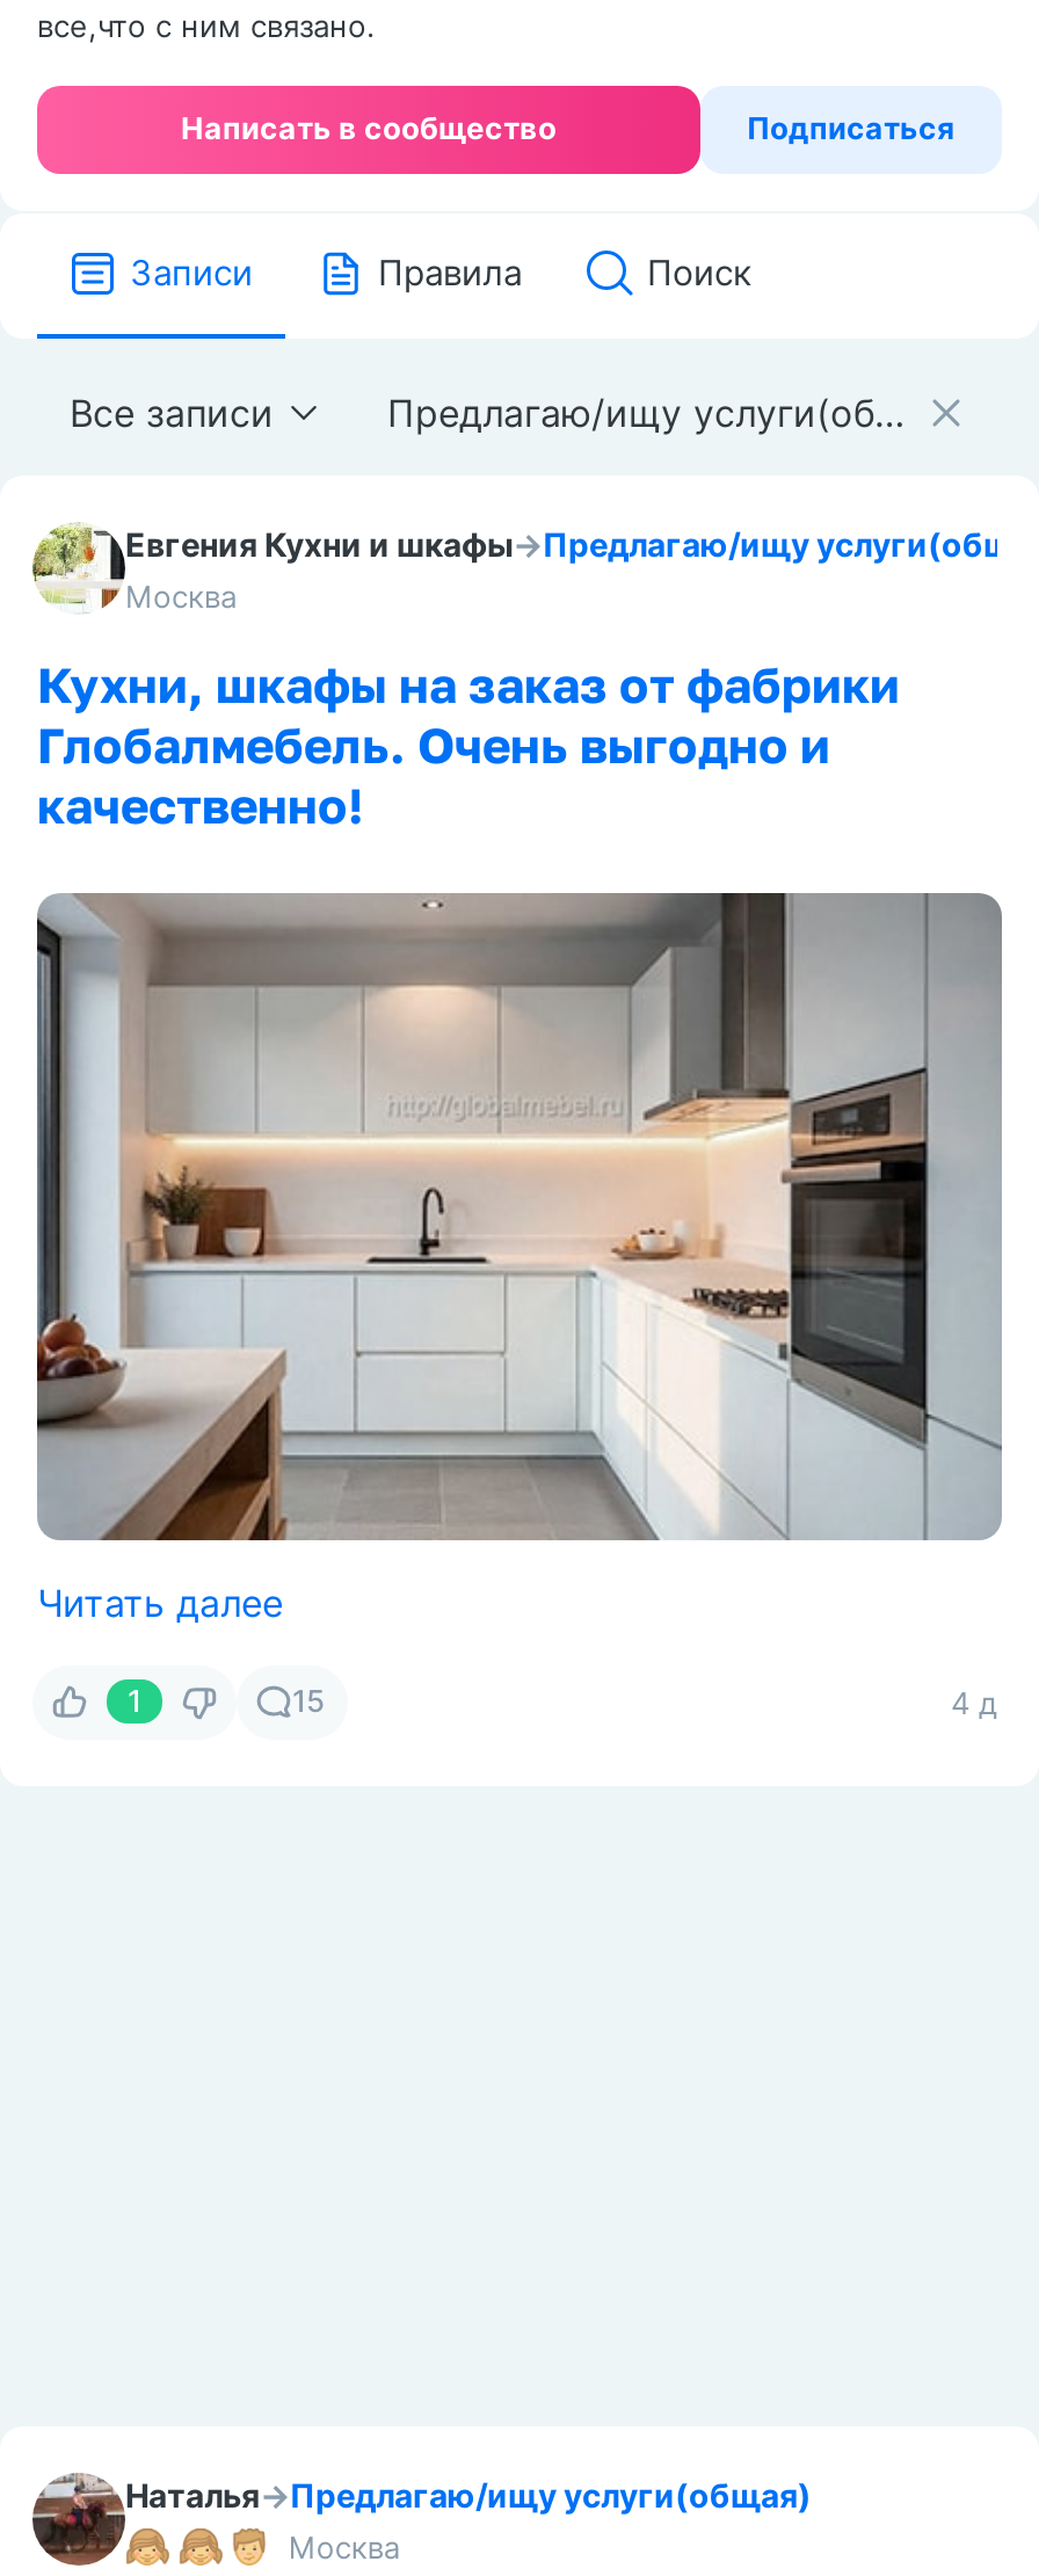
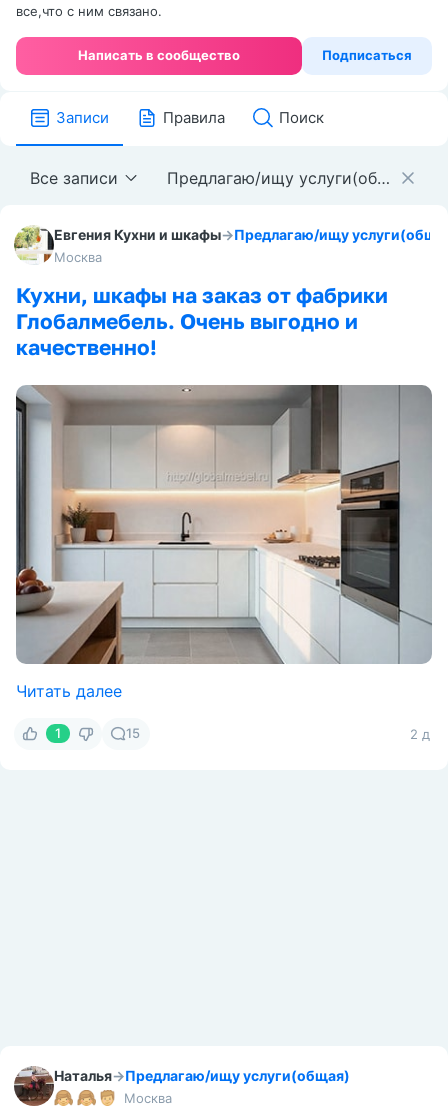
- 4 д
+ 2 д
